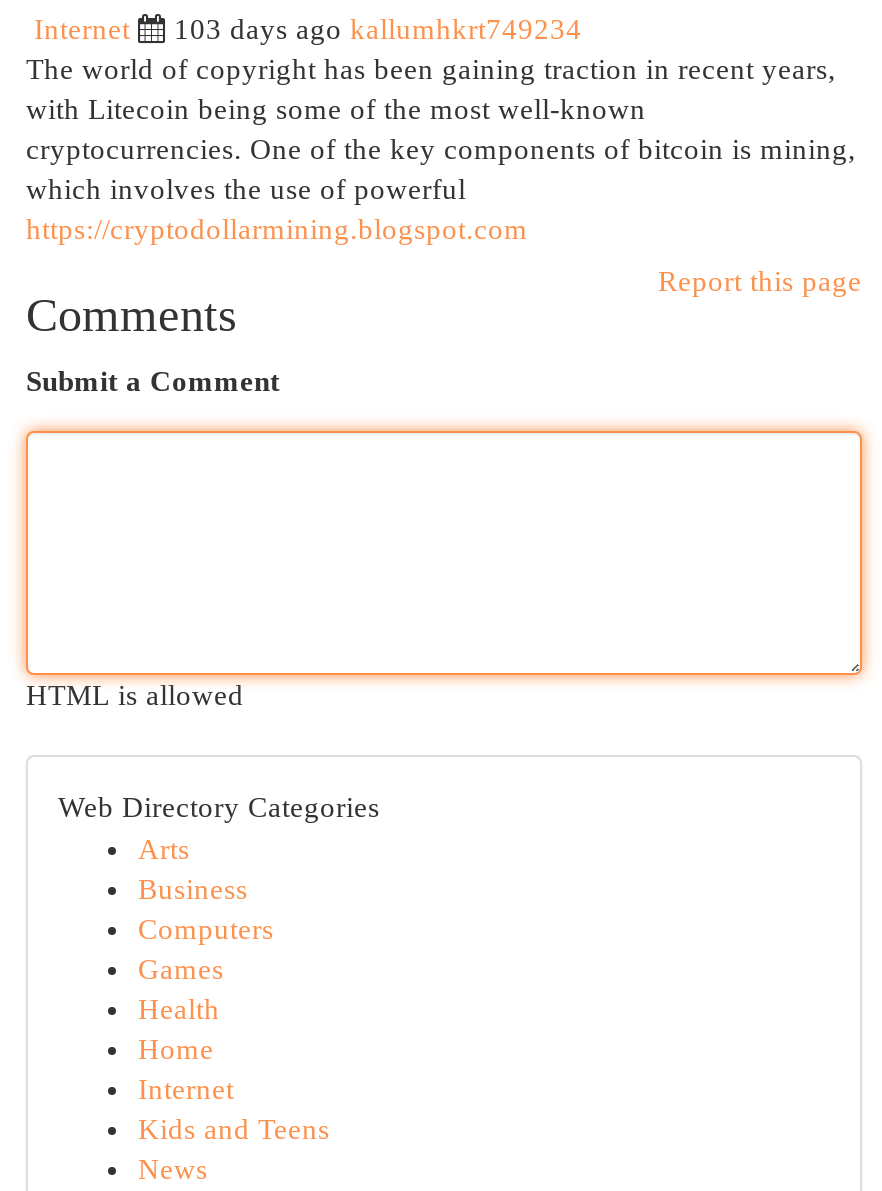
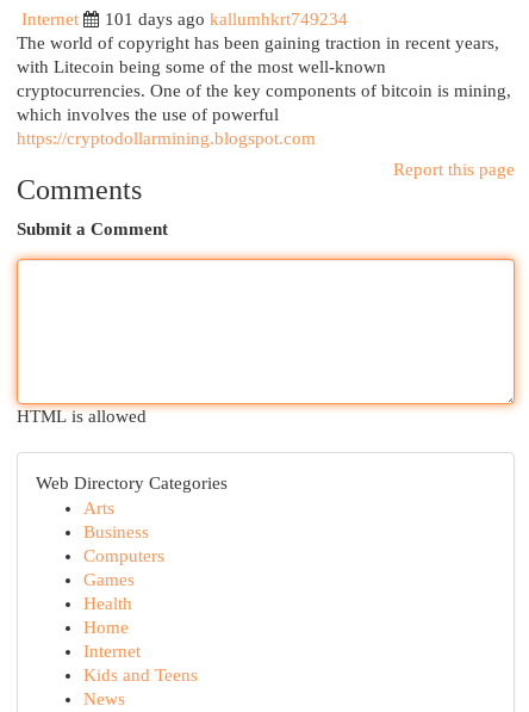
- 103 days ago kallumhkrt749234
+ 101 days ago kallumhkrt749234
